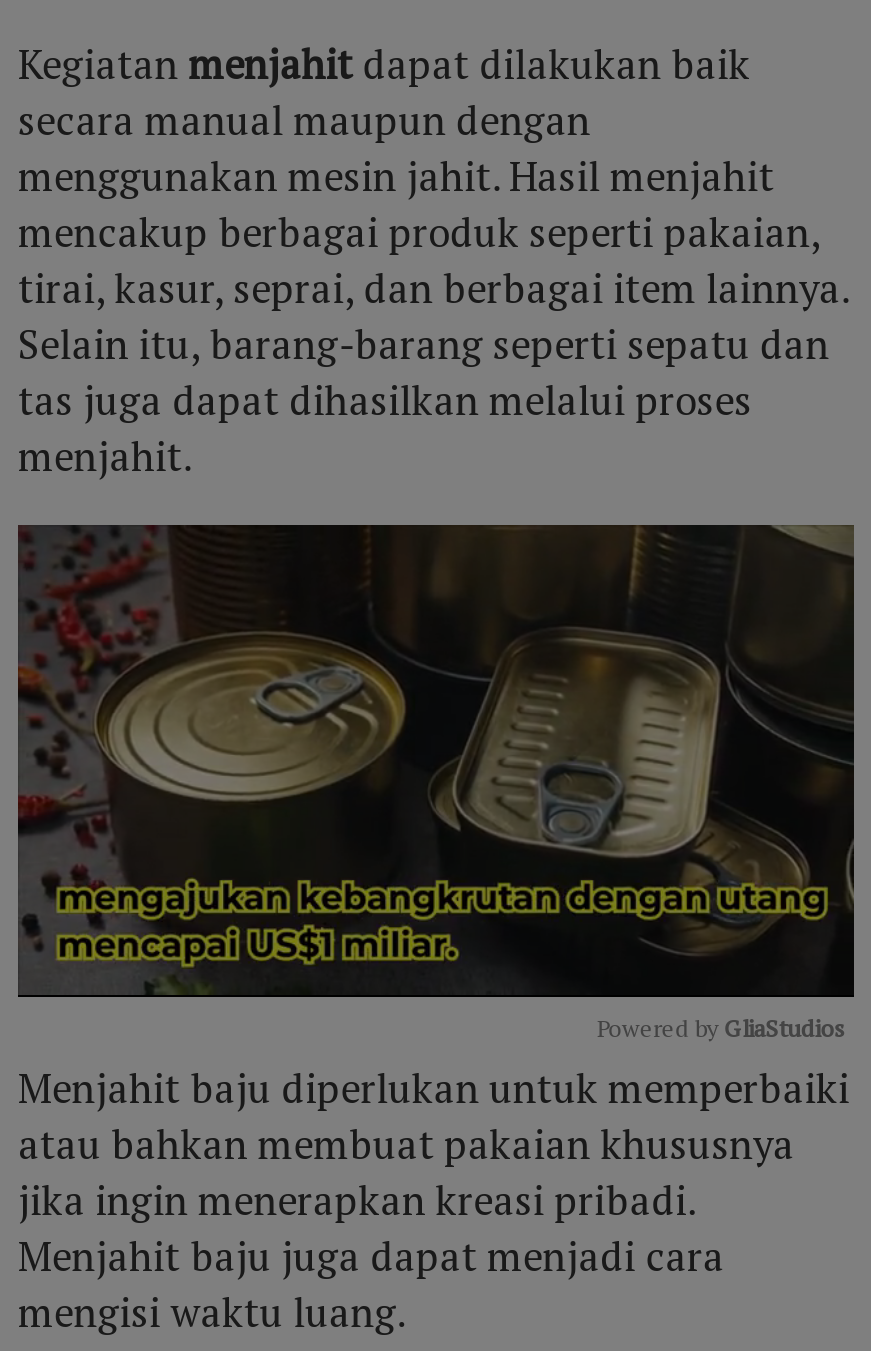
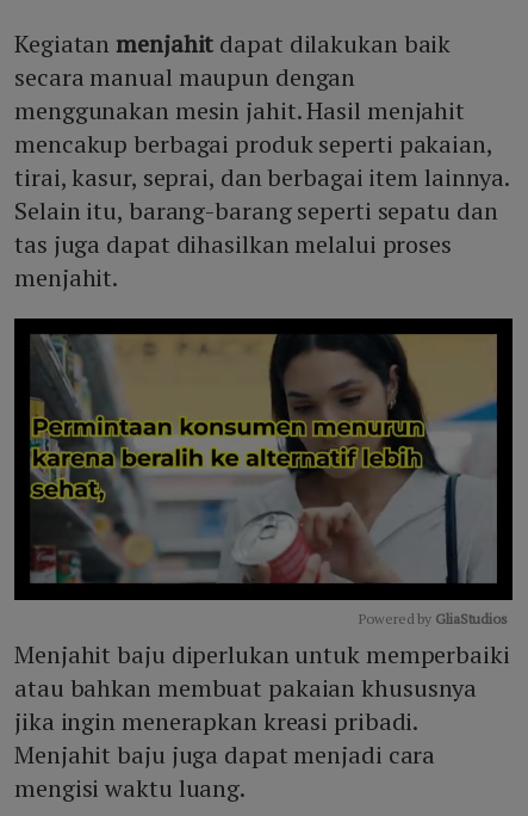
- [image]
+ [image]
